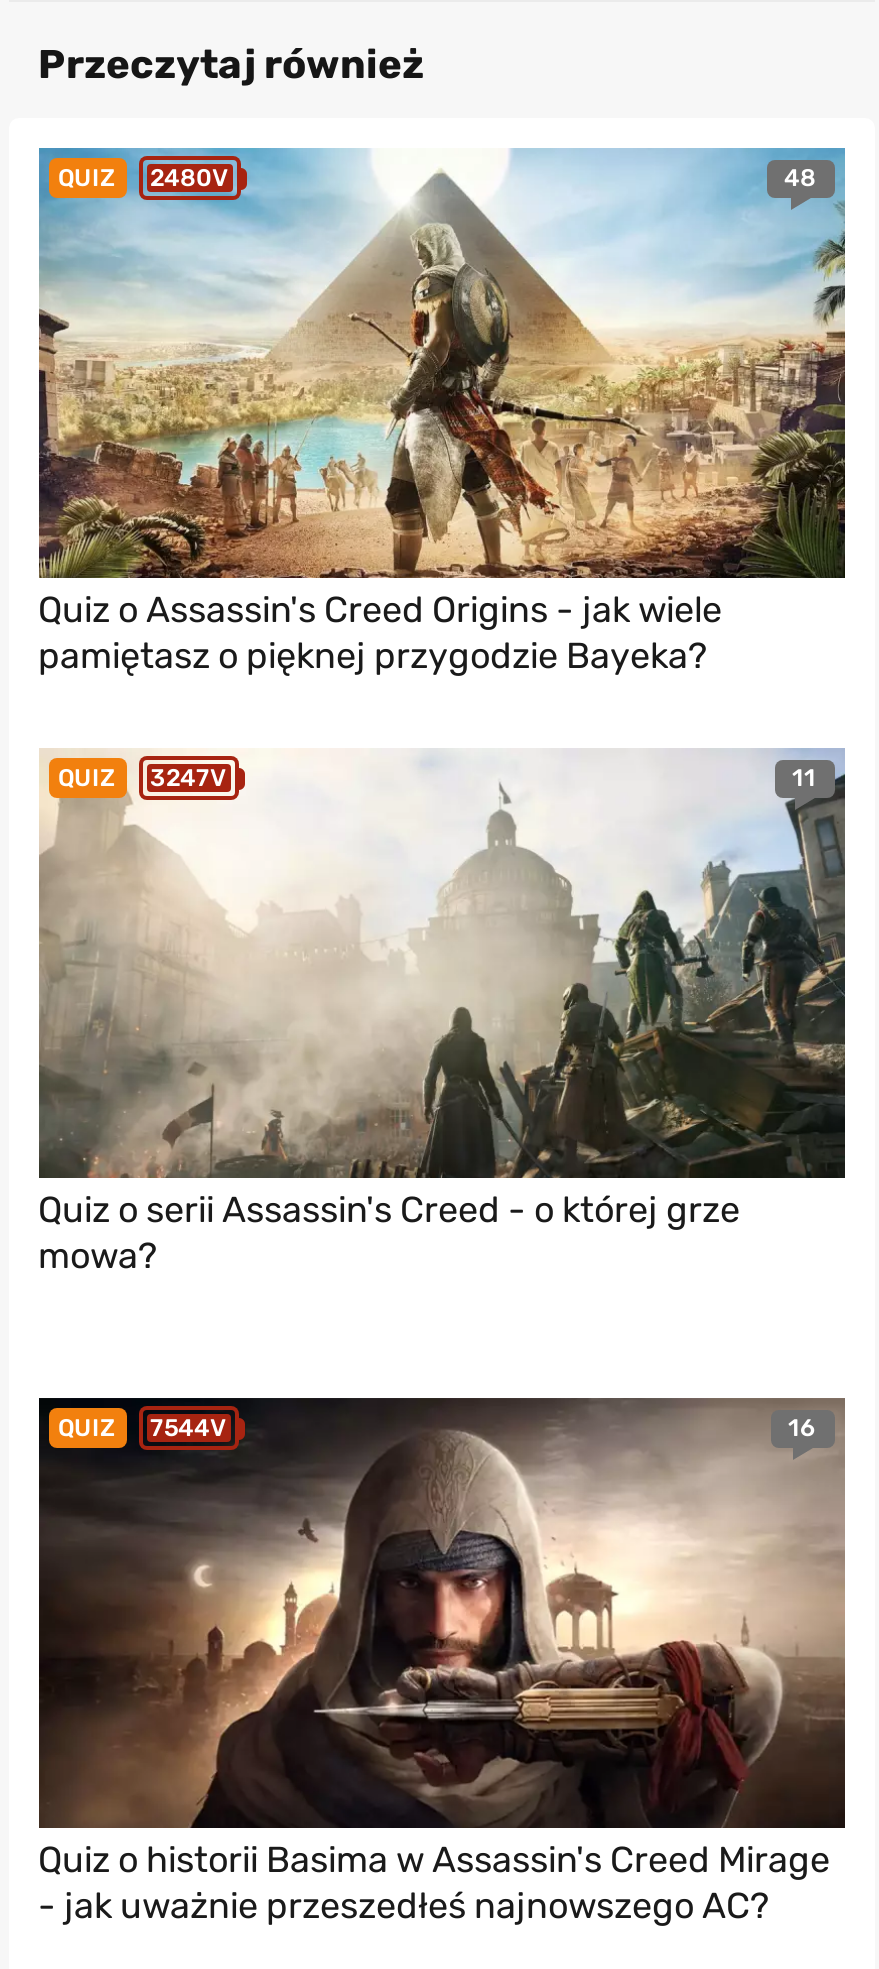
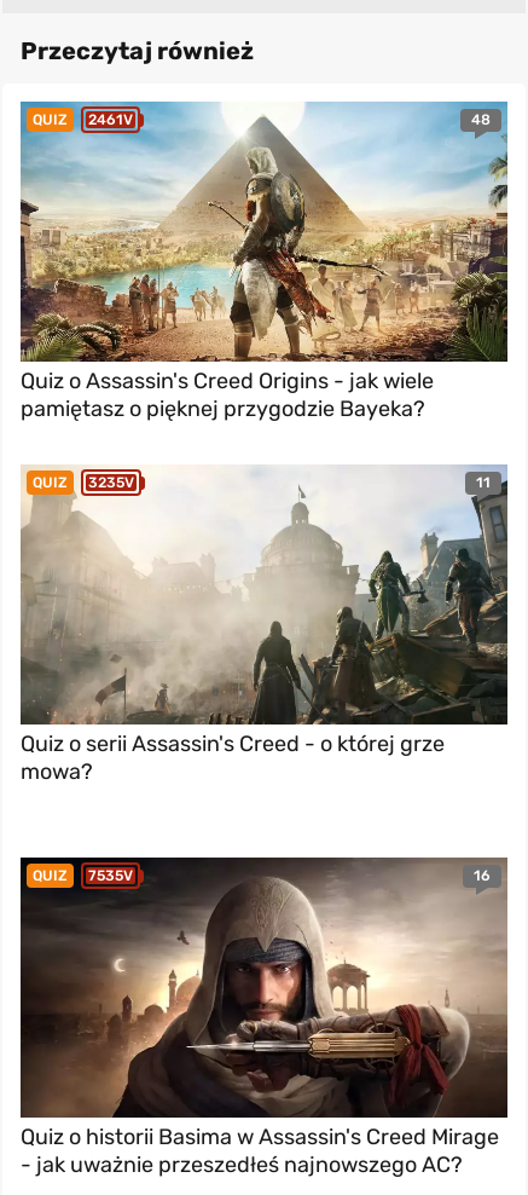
- QUIZ 2480V
+ QUIZ 2461V

- QUIZ 3247V
+ QUIZ 3235V

- QUIZ 7544V
+ QUIZ 7535V
